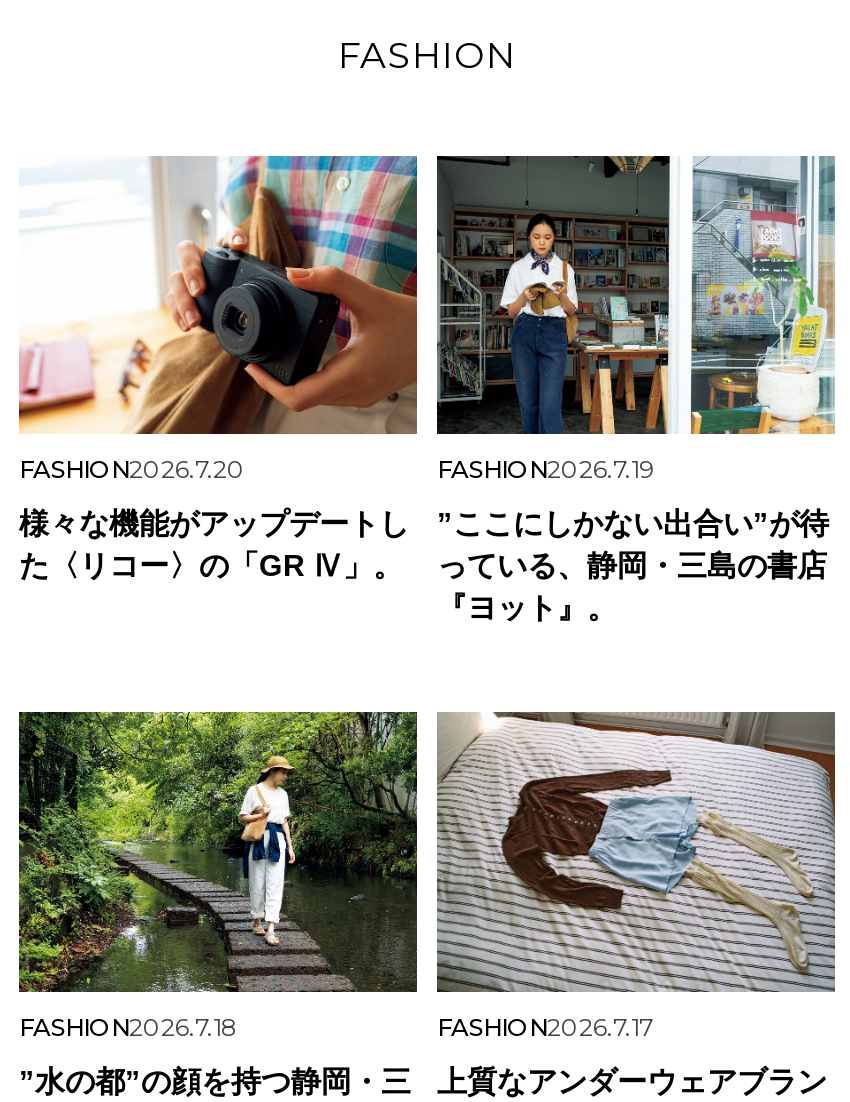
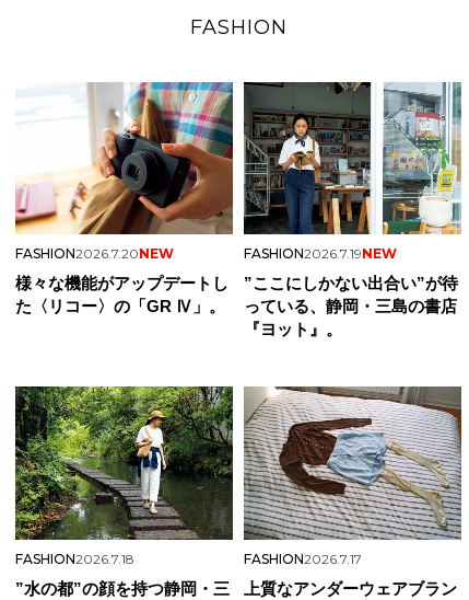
- FASHION2026.7.20
+ FASHION2026.7.20NEW

- FASHION2026.7.19
+ FASHION2026.7.19NEW
